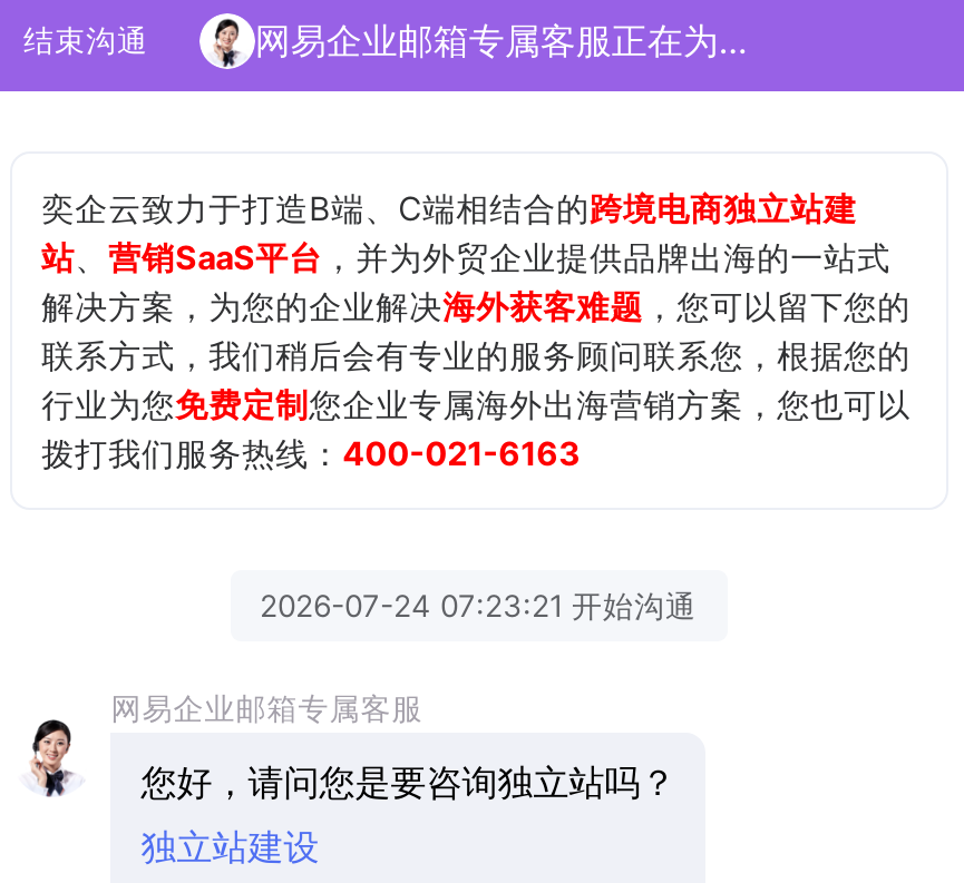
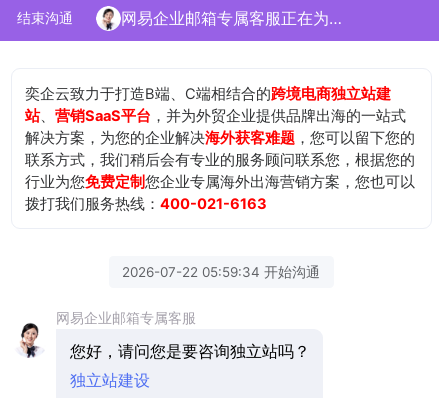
- 2026-07-24 07:23:21 开始沟通
+ 2026-07-22 05:59:34 开始沟通
